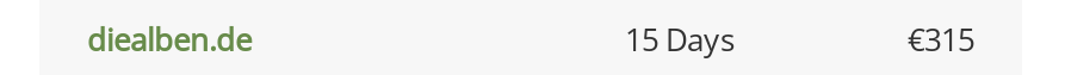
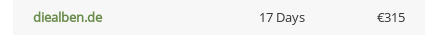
- 15 Days
+ 17 Days
